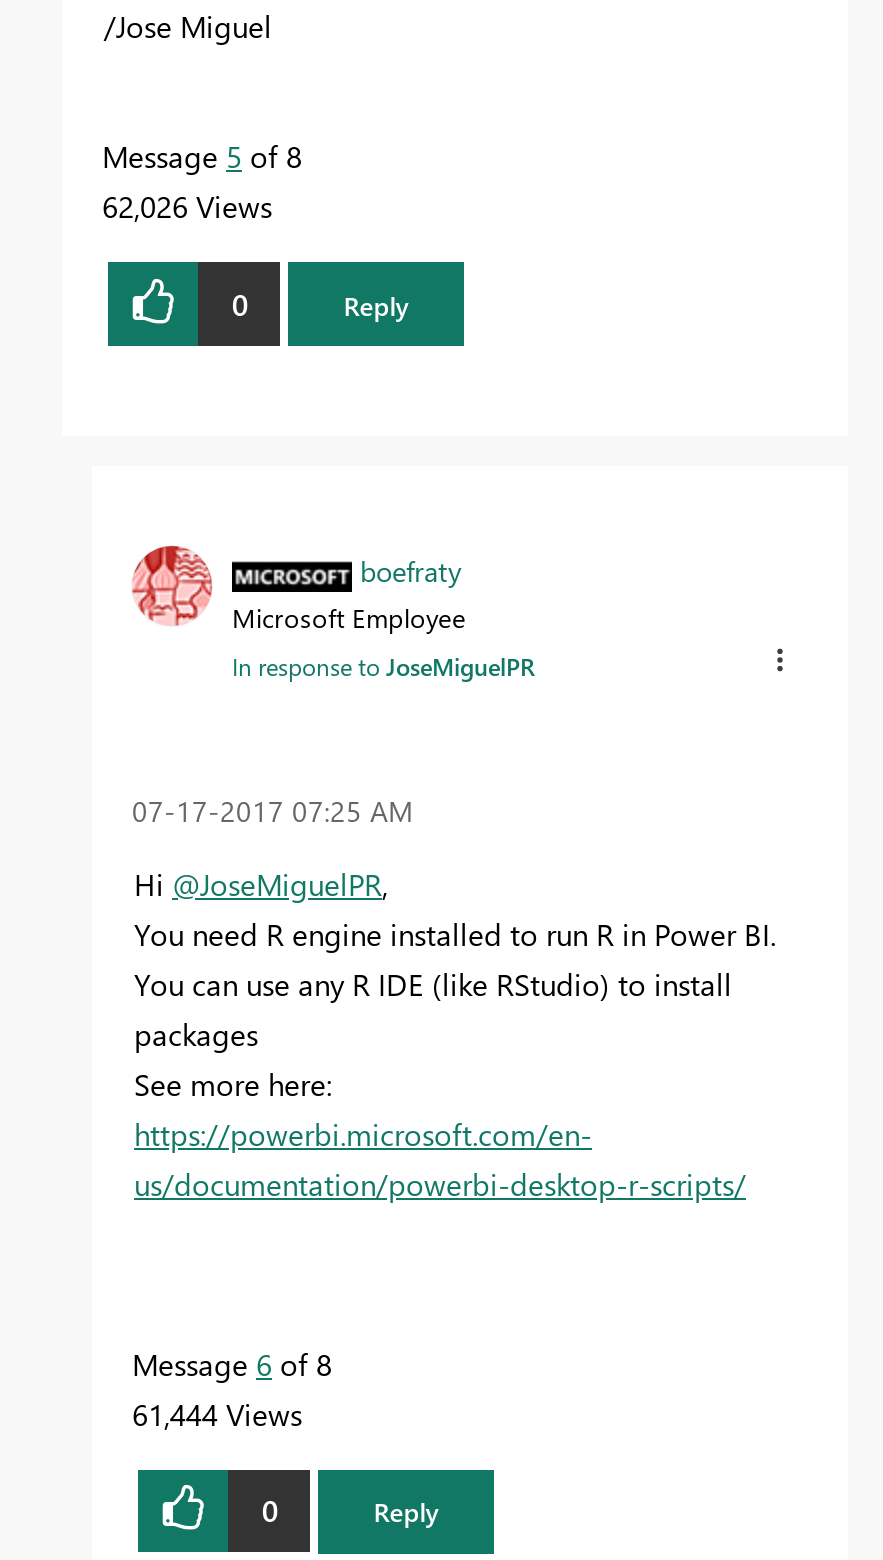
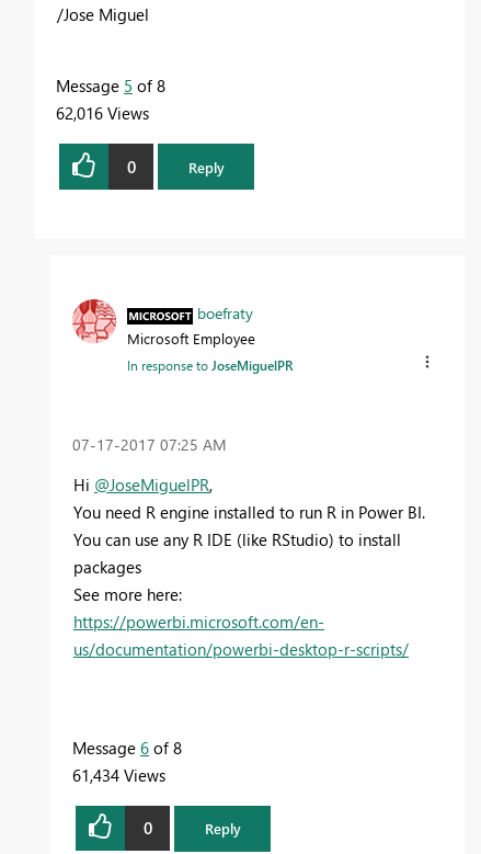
- 62,026 Views
+ 62,016 Views

- 61,444 Views
+ 61,434 Views
